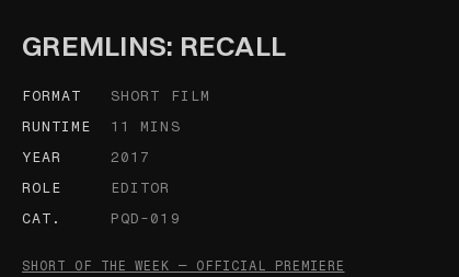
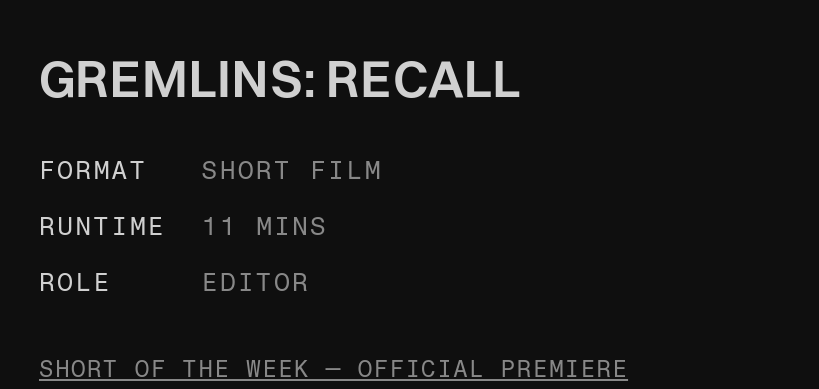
- YEAR
- 2017

- CAT.
- PQD-019
